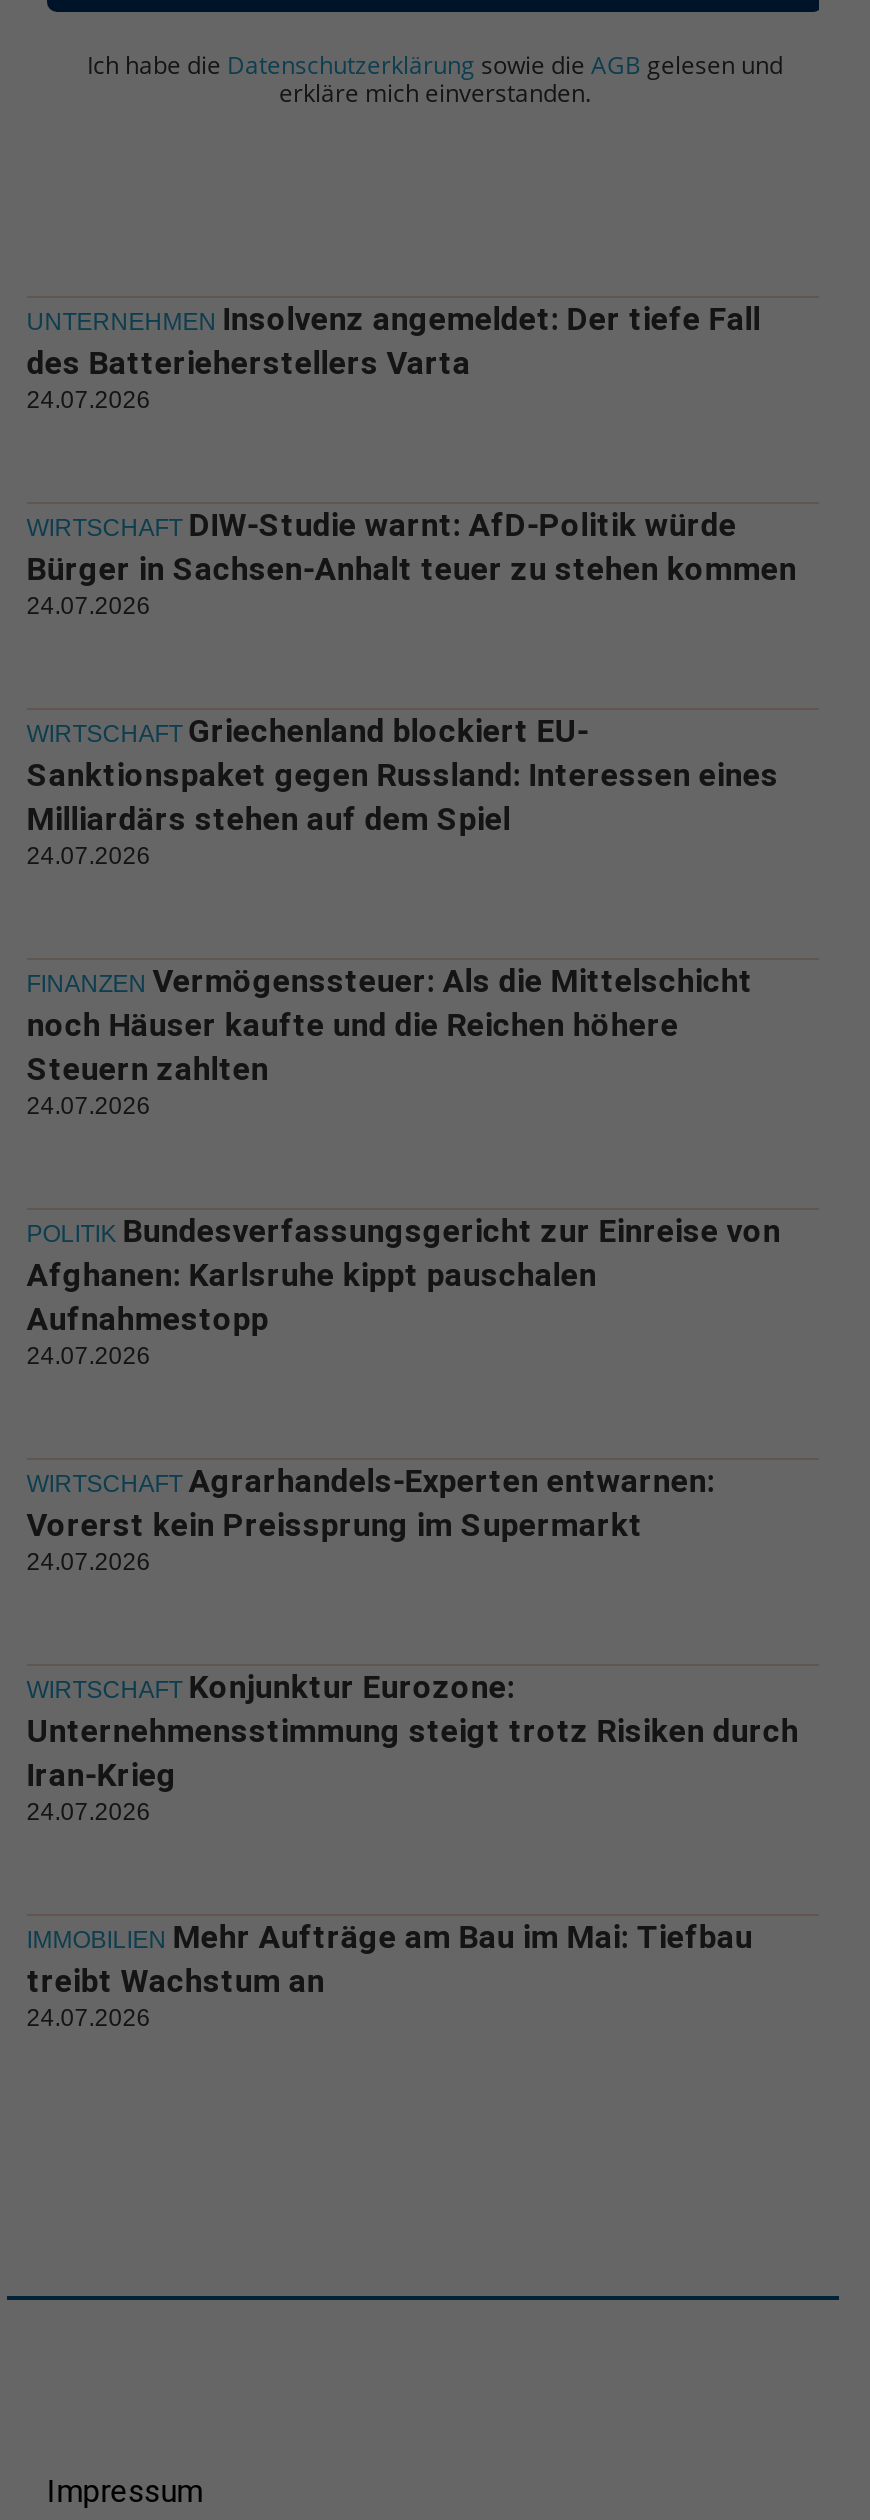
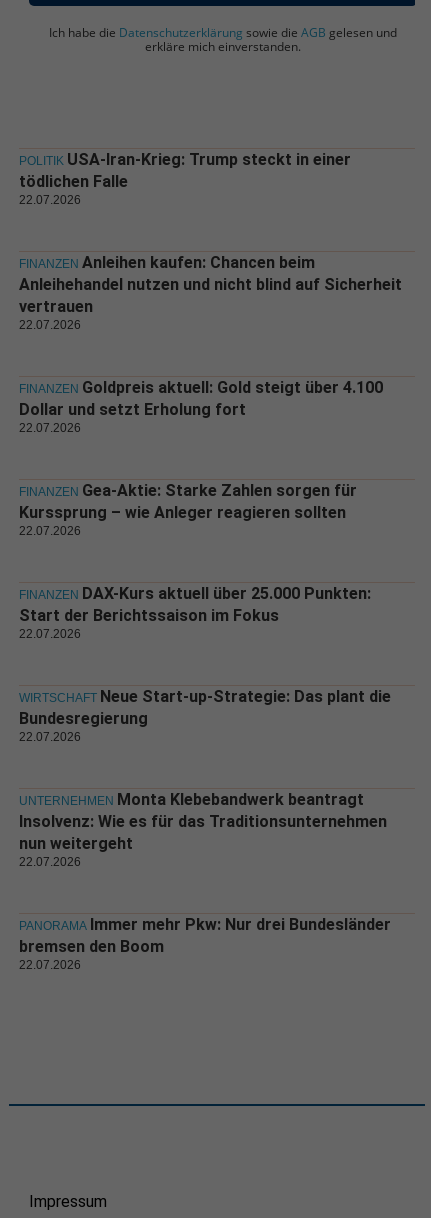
- UNTERNEHMEN Insolvenz angemeldet: Der tiefe Fall
- des Batterieherstellers Varta
- 24.07.2026
+ POLITIK USA-Iran-Krieg: Trump steckt in einer
+ tödlichen Falle
+ 22.07.2026

- WIRTSCHAFT DIW-Studie warnt: AfD-Politik würde
- Bürger in Sachsen-Anhalt teuer zu stehen kommen
- 24.07.2026
+ FINANZEN Anleihen kaufen: Chancen beim
+ Anleihehandel nutzen und nicht blind auf Sicherheit
+ vertrauen
+ 22.07.2026

- WIRTSCHAFT Griechenland blockiert EU-
- Sanktionspaket gegen Russland: Interessen eines
- Milliardärs stehen auf dem Spiel
- 24.07.2026
+ FINANZEN Goldpreis aktuell: Gold steigt über 4.100
+ Dollar und setzt Erholung fort
+ 22.07.2026

- FINANZEN Vermögenssteuer: Als die Mittelschicht
- noch Häuser kaufte und die Reichen höhere
- Steuern zahlten
- 24.07.2026
+ FINANZEN Gea-Aktie: Starke Zahlen sorgen für
+ Kurssprung – wie Anleger reagieren sollten
+ 22.07.2026

- POLITIK Bundesverfassungsgericht zur Einreise von
- Afghanen: Karlsruhe kippt pauschalen
- Aufnahmestopp
- 24.07.2026
+ FINANZEN DAX-Kurs aktuell über 25.000 Punkten:
+ Start der Berichtssaison im Fokus
+ 22.07.2026

- WIRTSCHAFT Agrarhandels-Experten entwarnen:
- Vorerst kein Preissprung im Supermarkt
- 24.07.2026
+ WIRTSCHAFT Neue Start-up-Strategie: Das plant die
+ Bundesregierung
+ 22.07.2026

- WIRTSCHAFT Konjunktur Eurozone:
- Unternehmensstimmung steigt trotz Risiken durch
- Iran-Krieg
- 24.07.2026
+ UNTERNEHMEN Monta Klebebandwerk beantragt
+ Insolvenz: Wie es für das Traditionsunternehmen
+ nun weitergeht
+ 22.07.2026

- IMMOBILIEN Mehr Aufträge am Bau im Mai: Tiefbau
- treibt Wachstum an
- 24.07.2026
+ PANORAMA Immer mehr Pkw: Nur drei Bundesländer
+ bremsen den Boom
+ 22.07.2026
